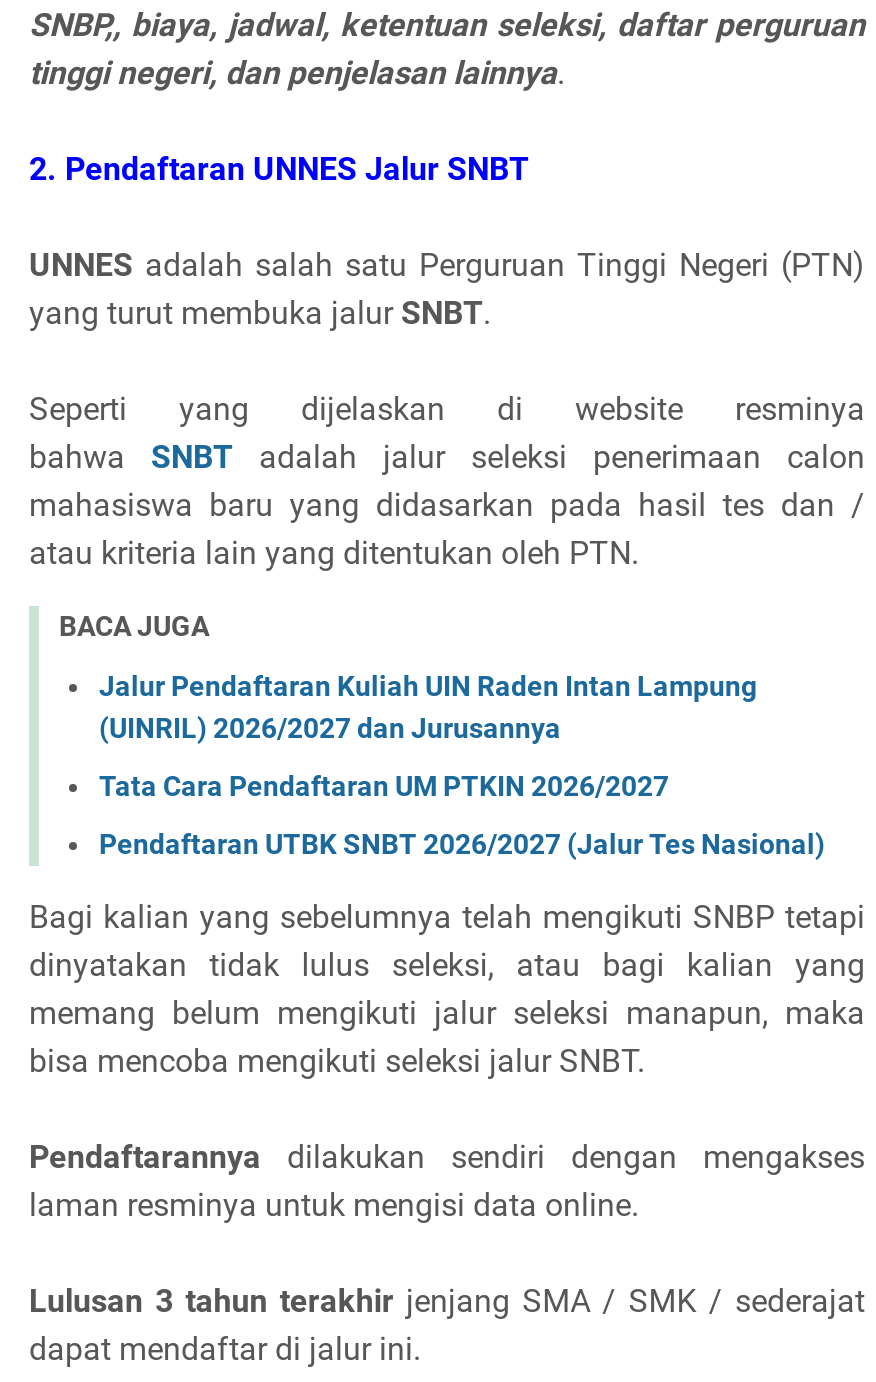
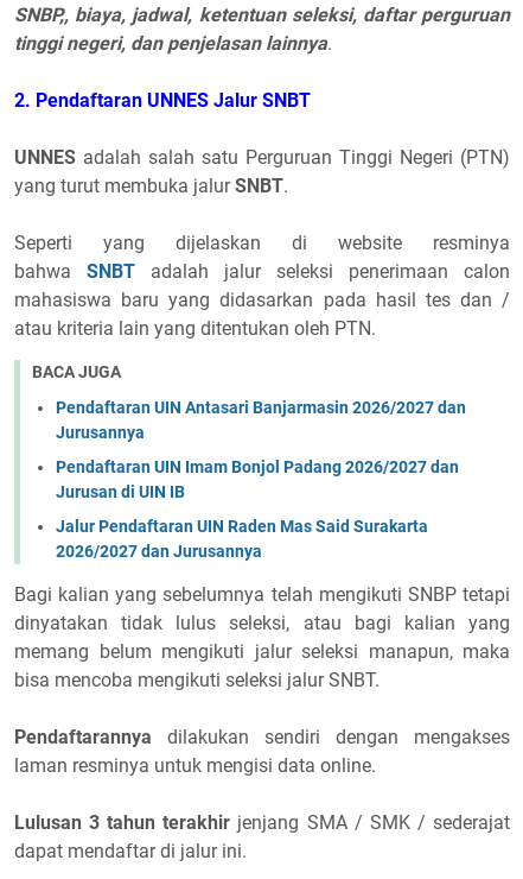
- Jalur Pendaftaran Kuliah UIN Raden Intan Lampung
- (UINRIL) 2026/2027 dan Jurusannya
+ Pendaftaran UIN Antasari Banjarmasin 2026/2027 dan
+ Jurusannya

- Tata Cara Pendaftaran UM PTKIN 2026/2027
+ Pendaftaran UIN Imam Bonjol Padang 2026/2027 dan
+ Jurusan di UIN IB

- Pendaftaran UTBK SNBT 2026/2027 (Jalur Tes Nasional)
+ Jalur Pendaftaran UIN Raden Mas Said Surakarta
+ 2026/2027 dan Jurusannya
